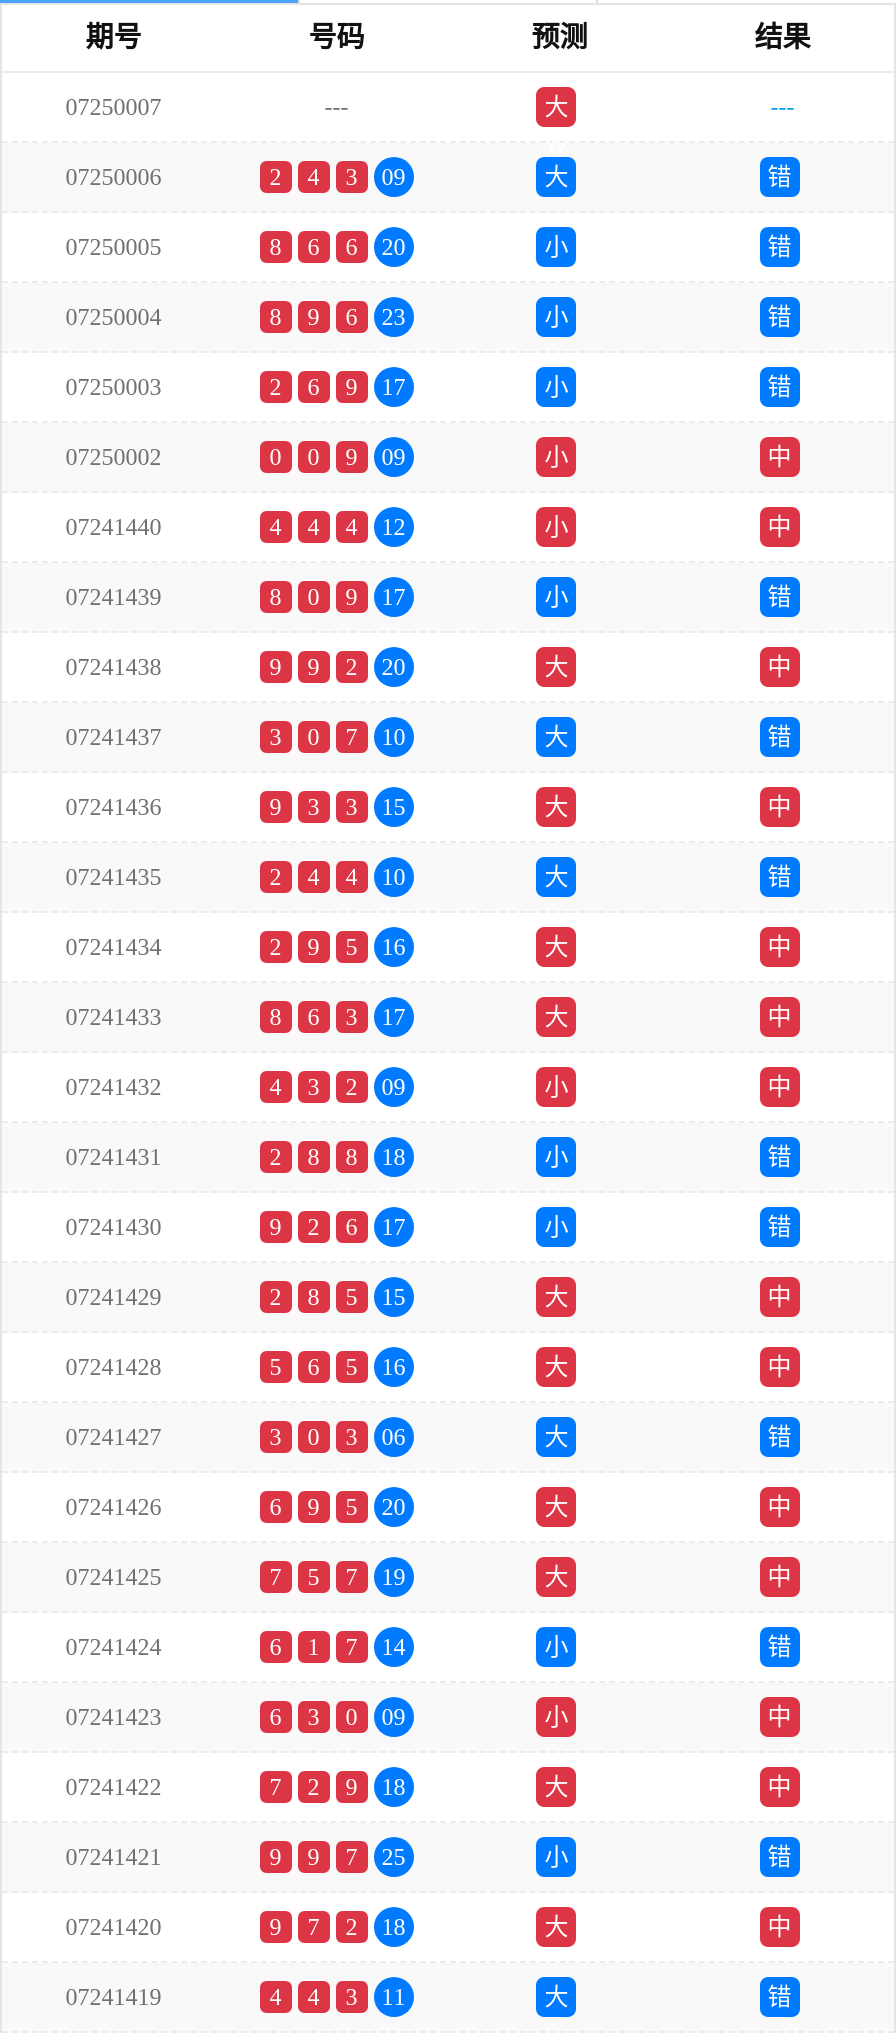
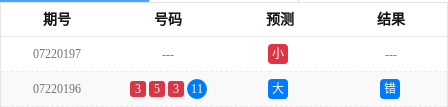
- 07250007
+ 07220197

- 大
+ 小

- 07250006
- 2
- 4
+ 07220196

- 09
- 大
- 错
- 07250005
- 8
- 6
- 6
- 20
- 小
- 错
- 07250004
- 8
- 9
- 6
- 23
- 小
- 错
- 07250003
- 2
- 6
- 9
- 17
- 小
- 错
- 07250002
- 0
- 0
- 9
- 09
- 小
- 中
- 07241440
- 4
- 4
- 4
- 12
- 小
- 中
- 07241439
- 8
- 0
- 9
- 17
- 小
- 错
- 07241438
- 9
- 9
- 2
- 20
- 大
- 中
- 07241437
- 3
- 0
- 7
- 10
- 大
- 错
- 07241436
- 9
- 3
- 3
- 15
- 大
- 中
- 07241435
- 2
- 4
- 4
- 10
- 大
- 错
- 07241434
- 2
- 9

- 16
- 大
- 中
- 07241433
- 8
- 6
- 3
- 17
- 大
- 中
- 07241432
- 4
- 3
- 2
- 09
- 小
- 中
- 07241431
- 2
- 8
- 8
- 18
- 小
- 错
- 07241430
- 9
- 2
- 6
- 17
- 小
- 错
- 07241429
- 2
- 8
- 5
- 15
- 大
- 中
- 07241428
- 5
- 6
- 5
- 16
- 大
- 中
- 07241427
- 3
- 0
- 3
- 06
- 大
- 错
- 07241426
- 6
- 9
- 5
- 20
- 大
- 中
- 07241425
- 7
- 5
- 7
- 19
- 大
- 中
- 07241424
- 6
- 1
- 7
- 14
- 小
- 错
- 07241423
- 6
- 3
- 0
- 09
- 小
- 中
- 07241422
- 7
- 2
- 9
- 18
- 大
- 中
- 07241421
- 9
- 9
- 7
- 25
- 小
- 错
- 07241420
- 9
- 7
- 2
- 18
- 大
- 中
- 07241419
- 4
- 4
